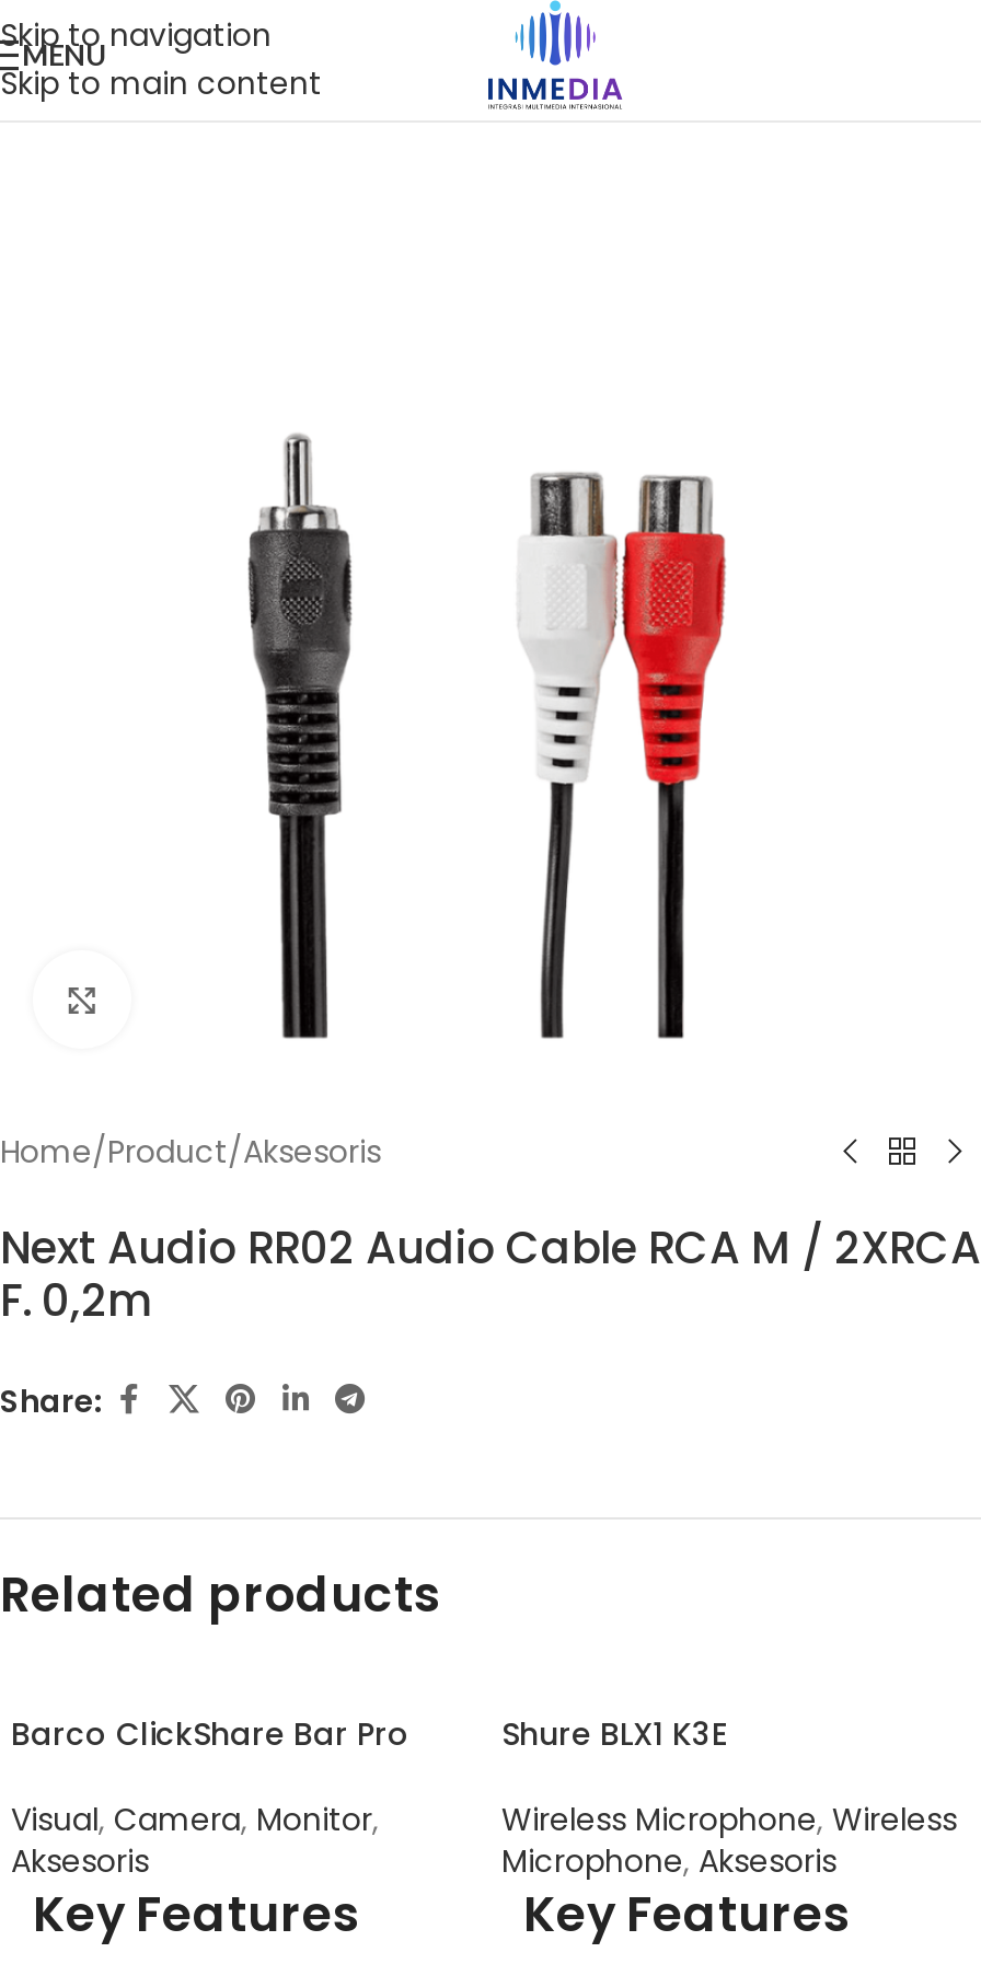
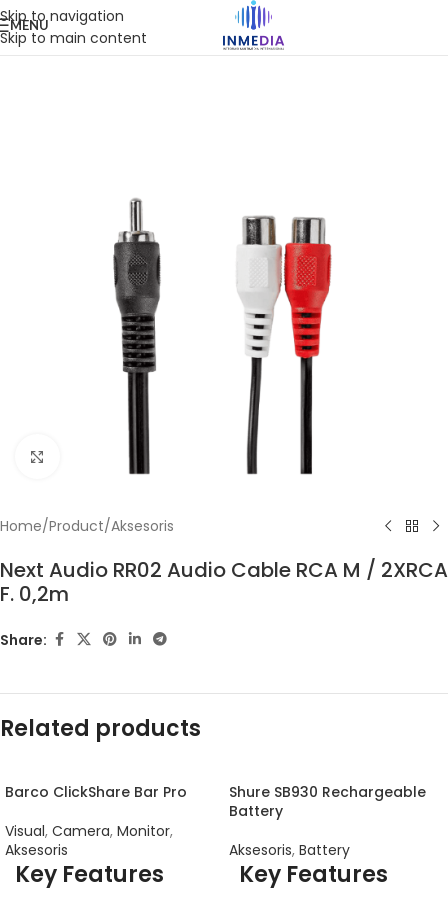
- Shure BLX1 K3E
+ Shure SB930 Rechargeable
+ Battery

- Wireless Microphone, Wireless
- Microphone, Aksesoris
+ Aksesoris, Battery
